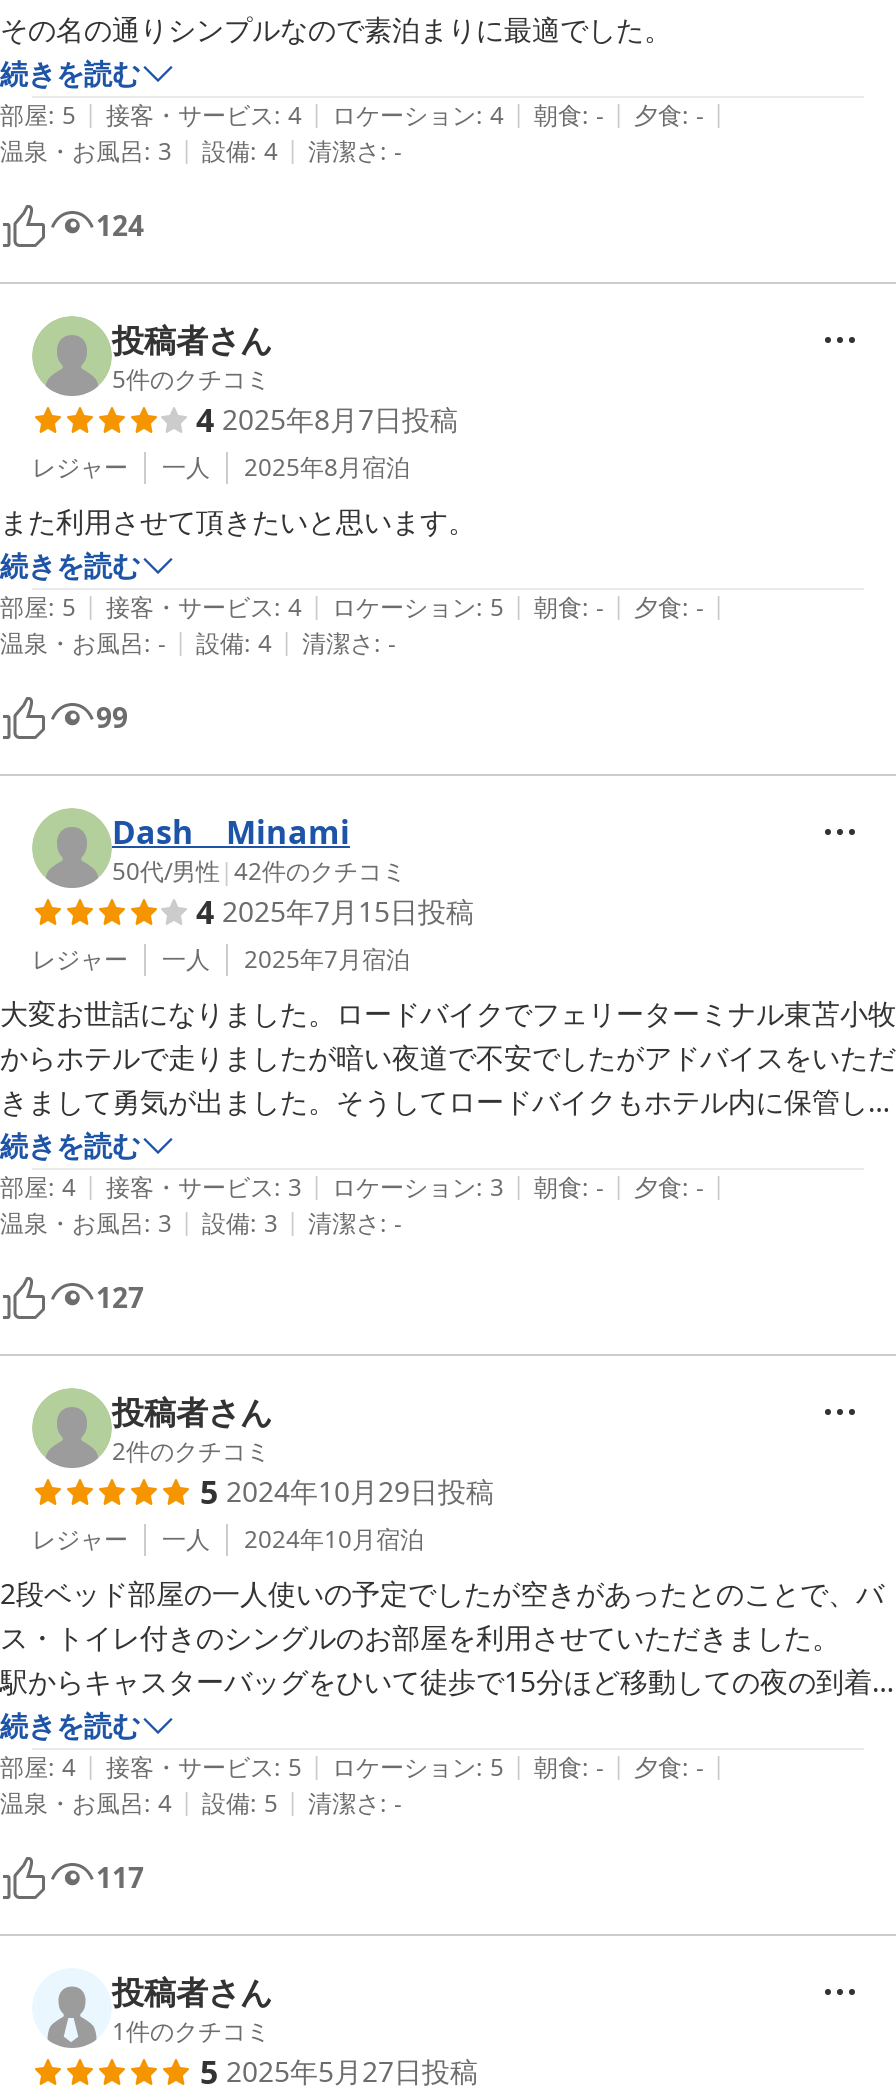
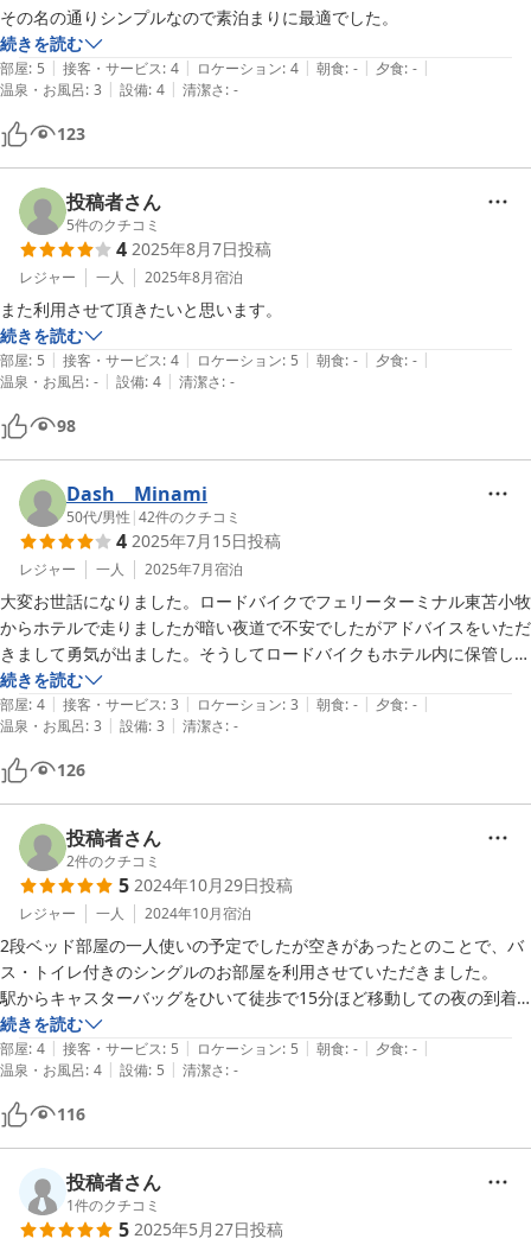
- 124
+ 123

- 99
+ 98

- 127
+ 126

- 117
+ 116
